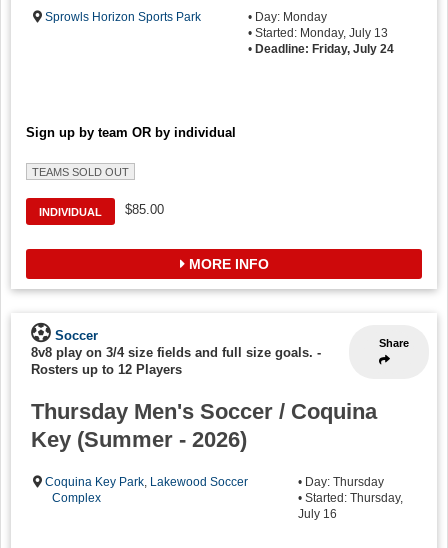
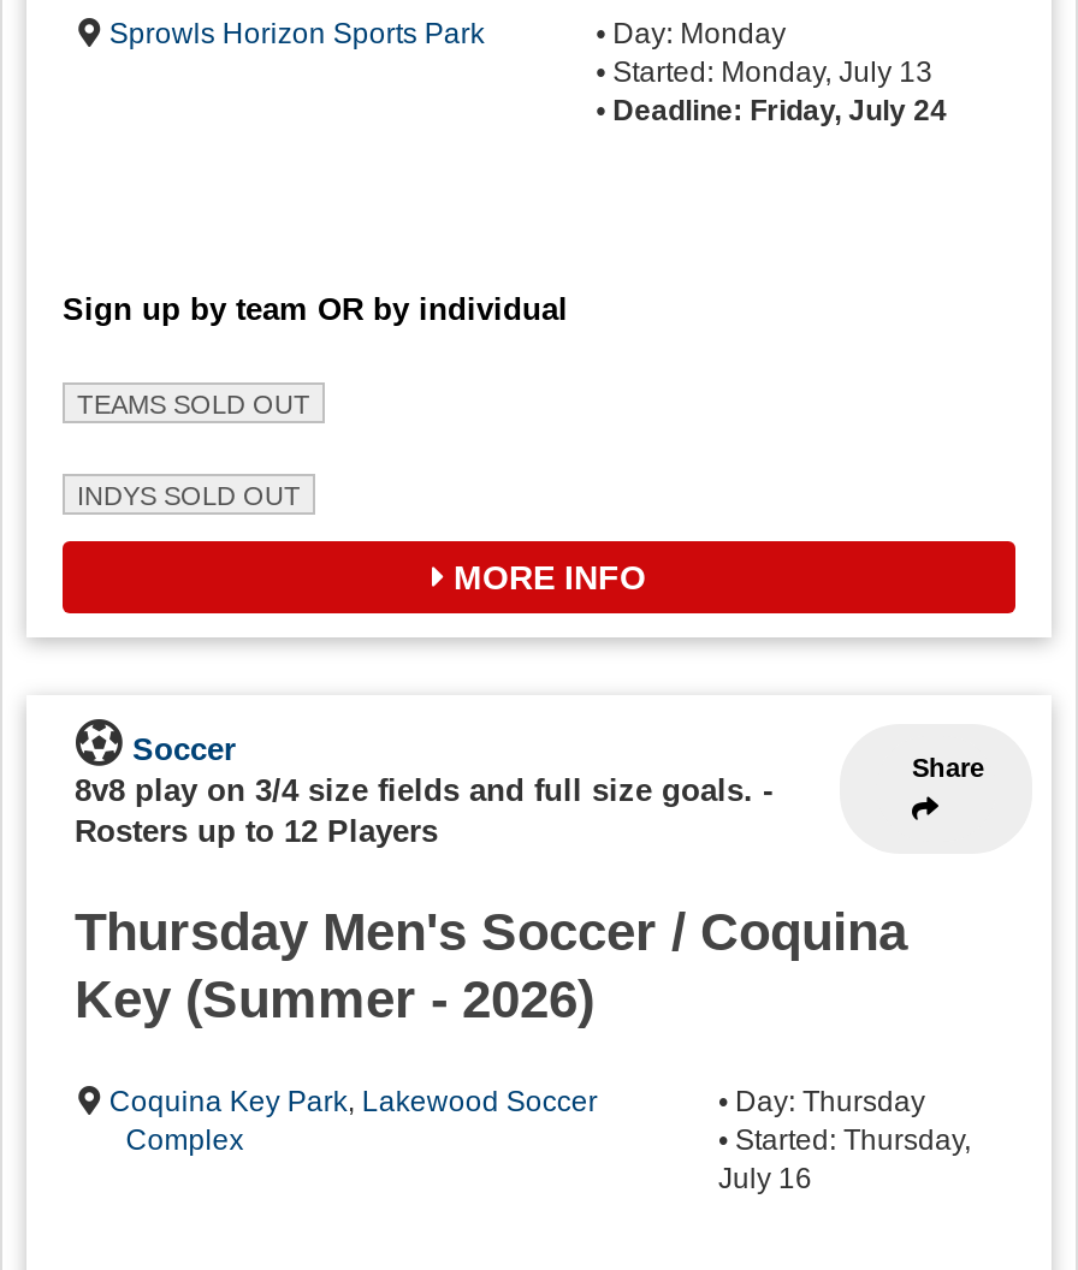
- INDIVIDUAL
- $85.00
+ INDYS SOLD OUT
